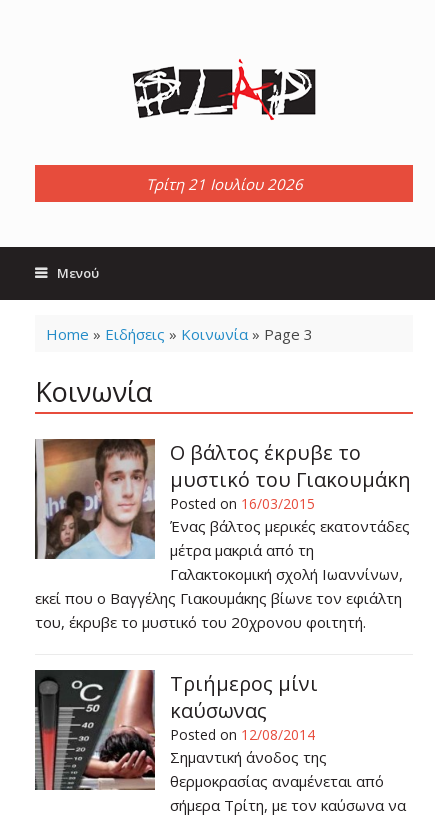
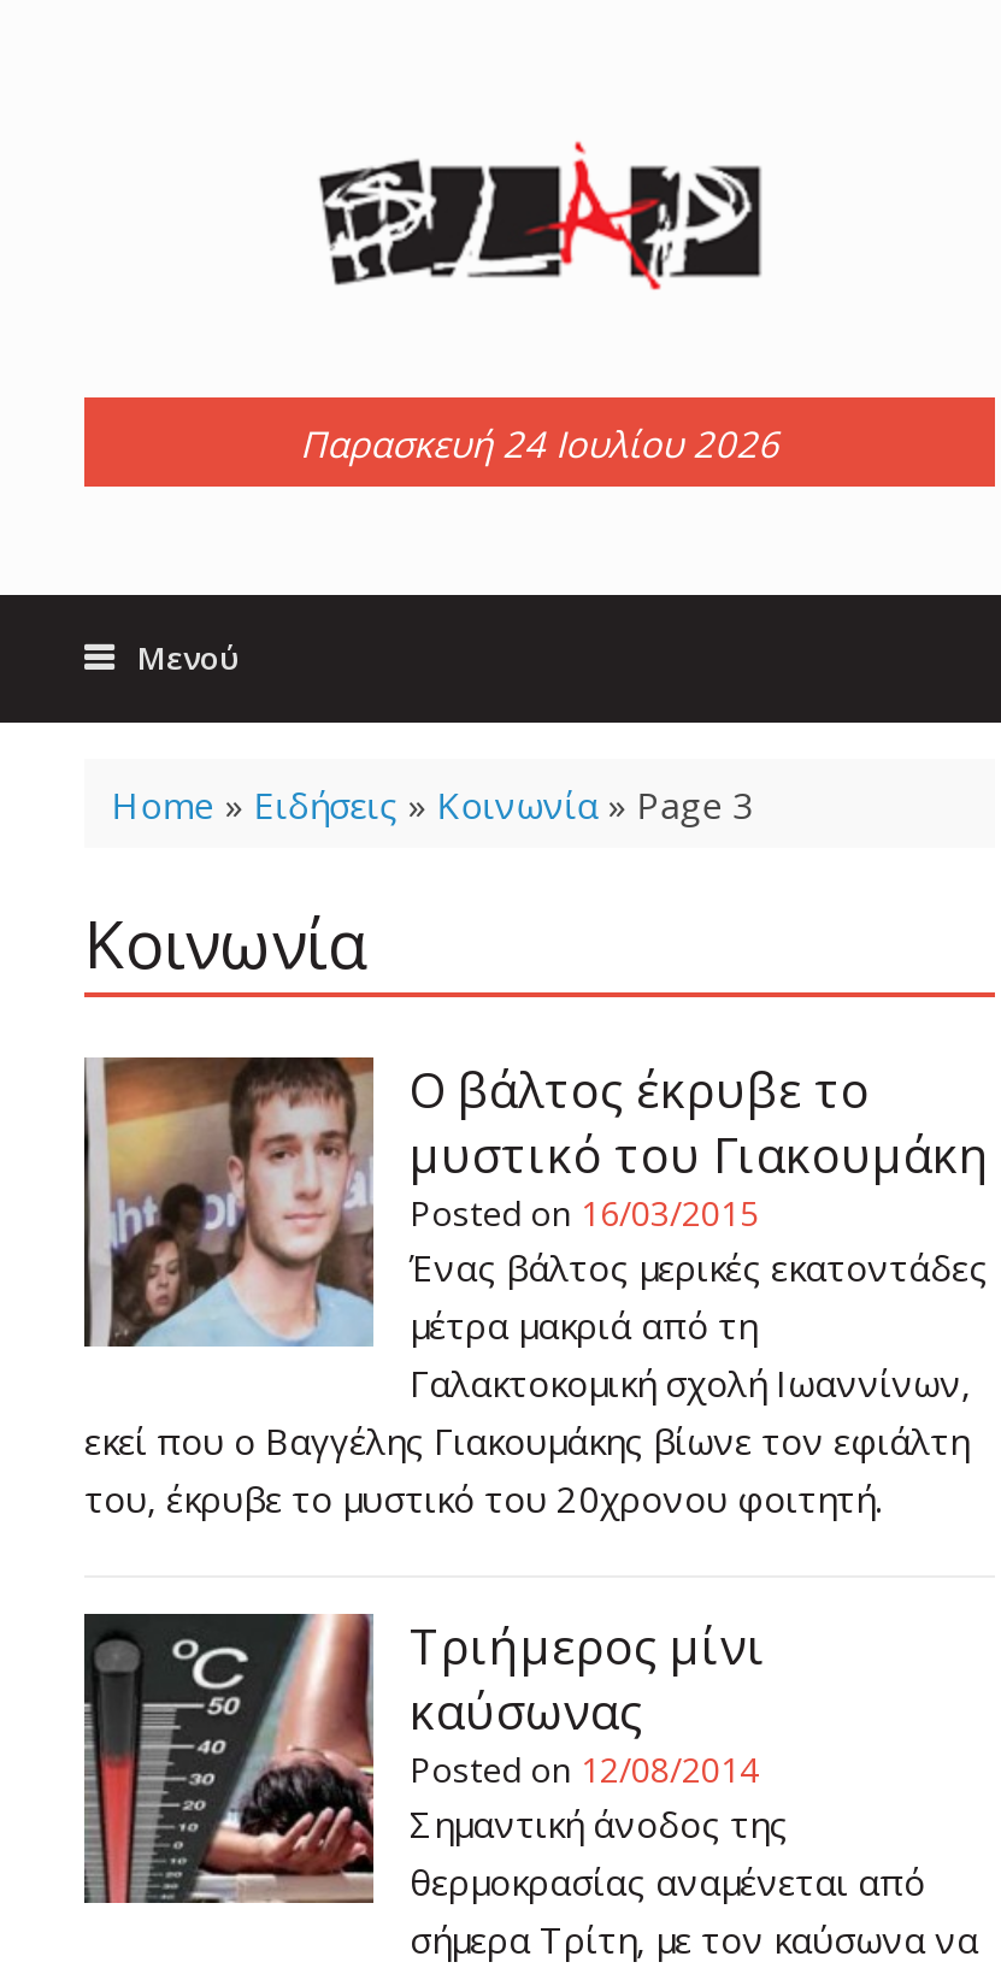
- Τρίτη 21 Ιουλίου 2026
+ Παρασκευή 24 Ιουλίου 2026
